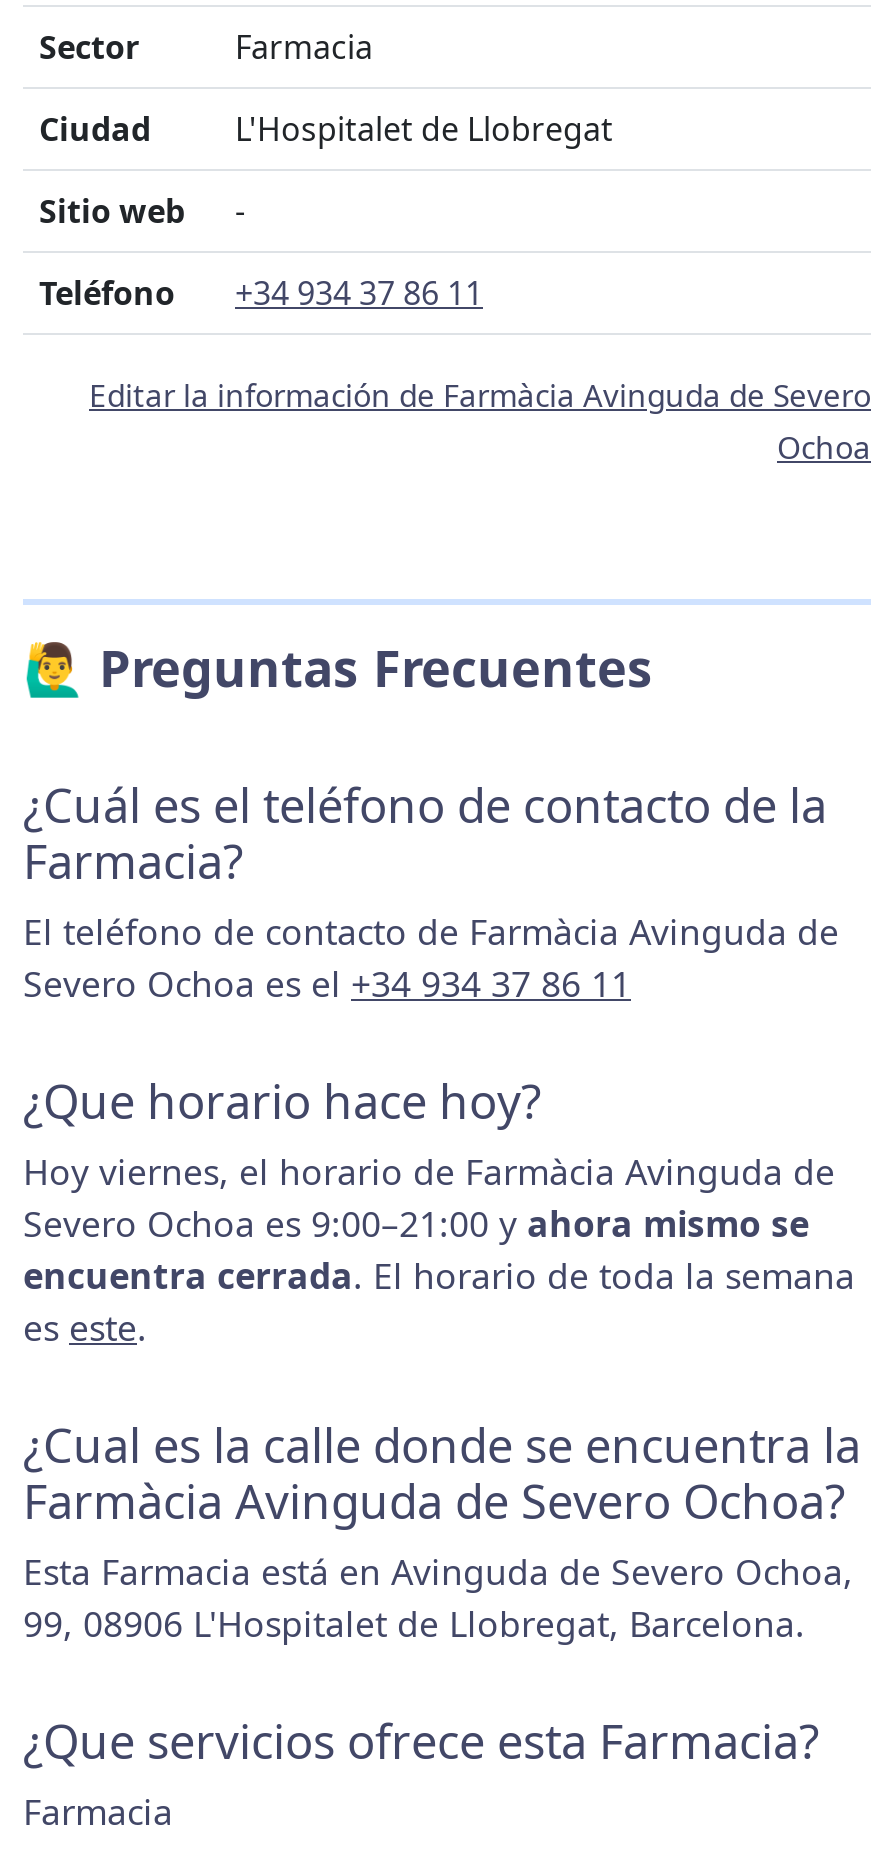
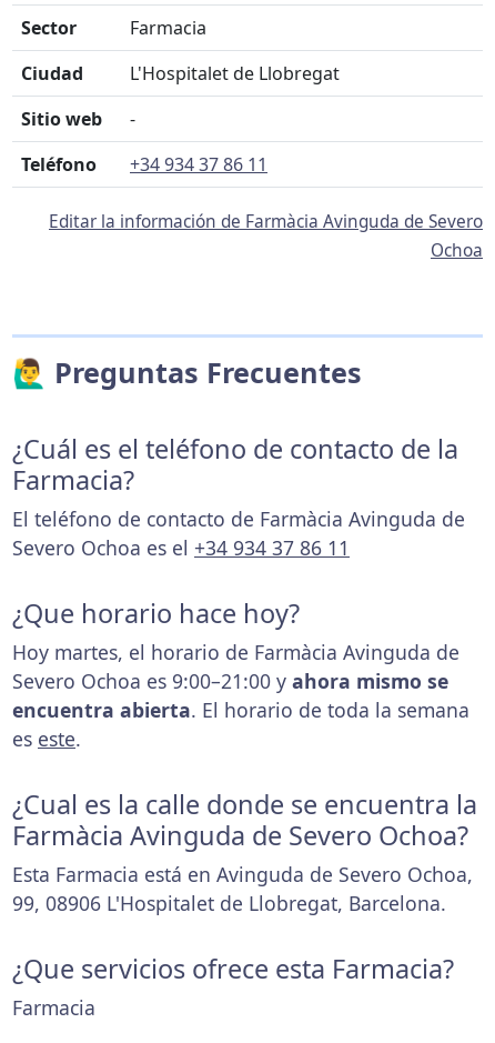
- Hoy viernes, el horario de Farmàcia Avinguda de
+ Hoy martes, el horario de Farmàcia Avinguda de

- encuentra cerrada. El horario de toda la semana
+ encuentra abierta. El horario de toda la semana
